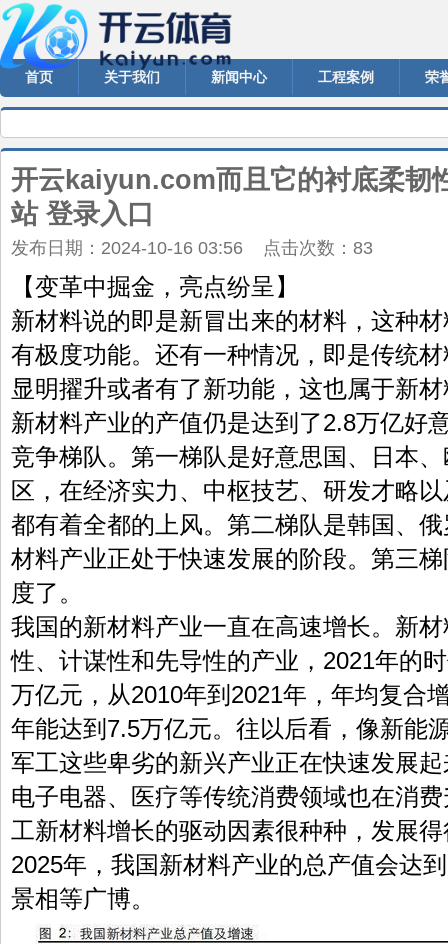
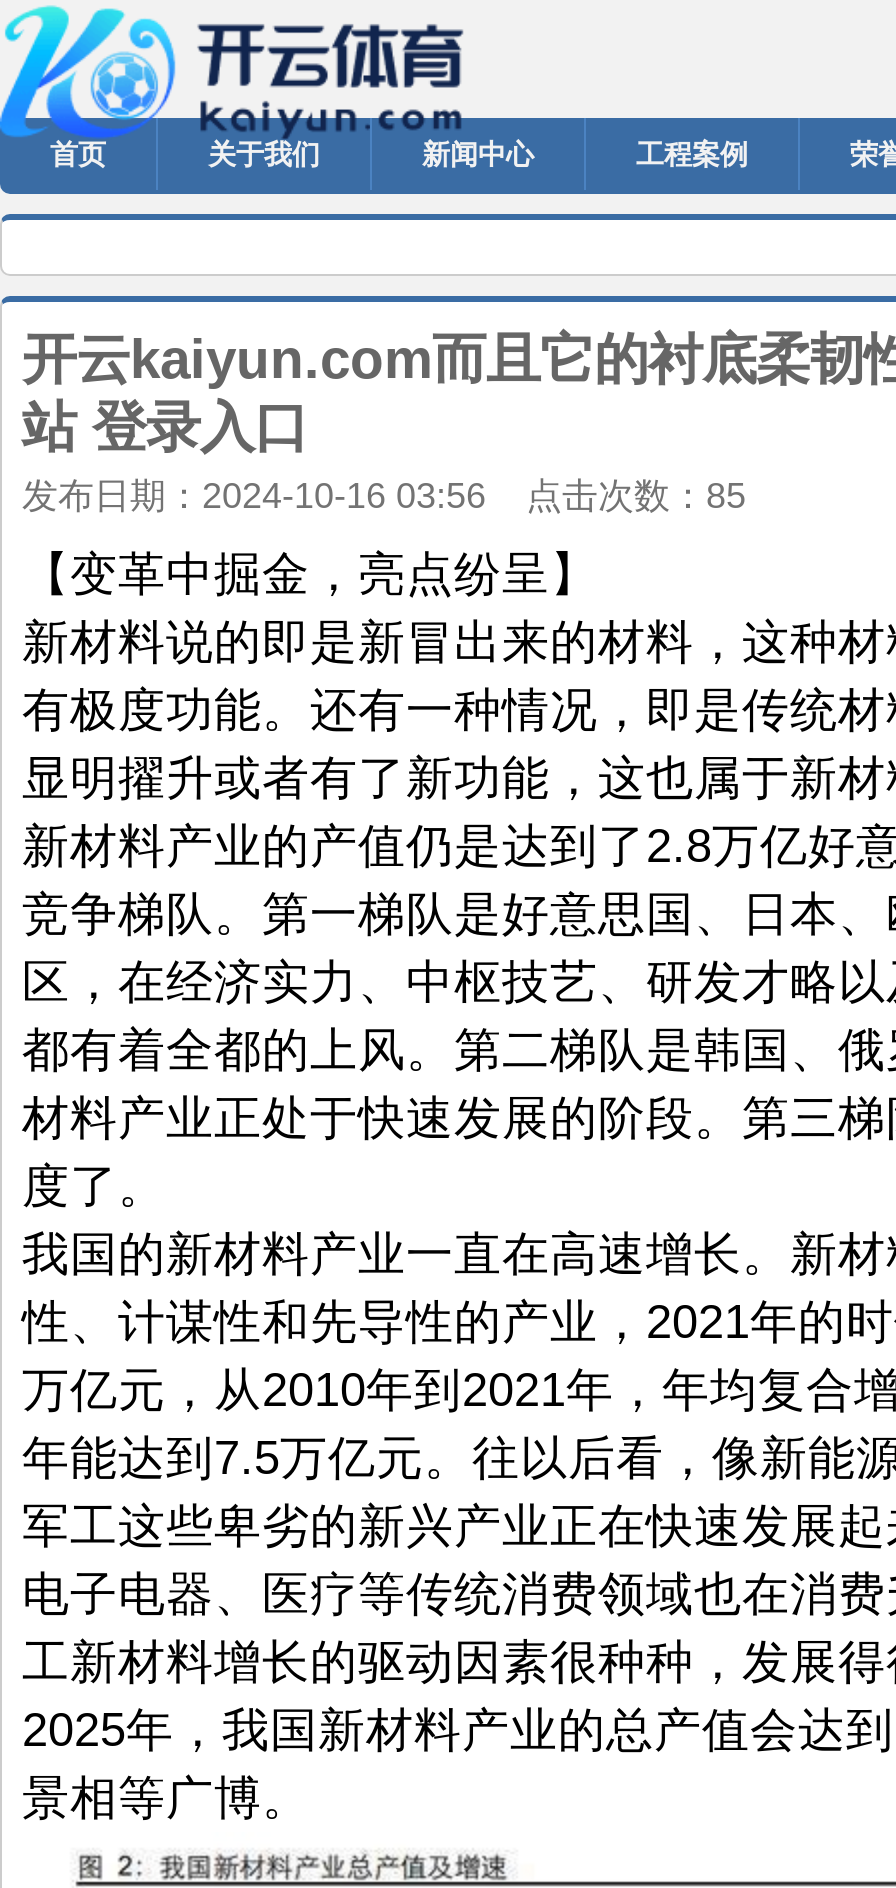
- 发布日期：2024-10-16 03:56 点击次数：83
+ 发布日期：2024-10-16 03:56 点击次数：85
